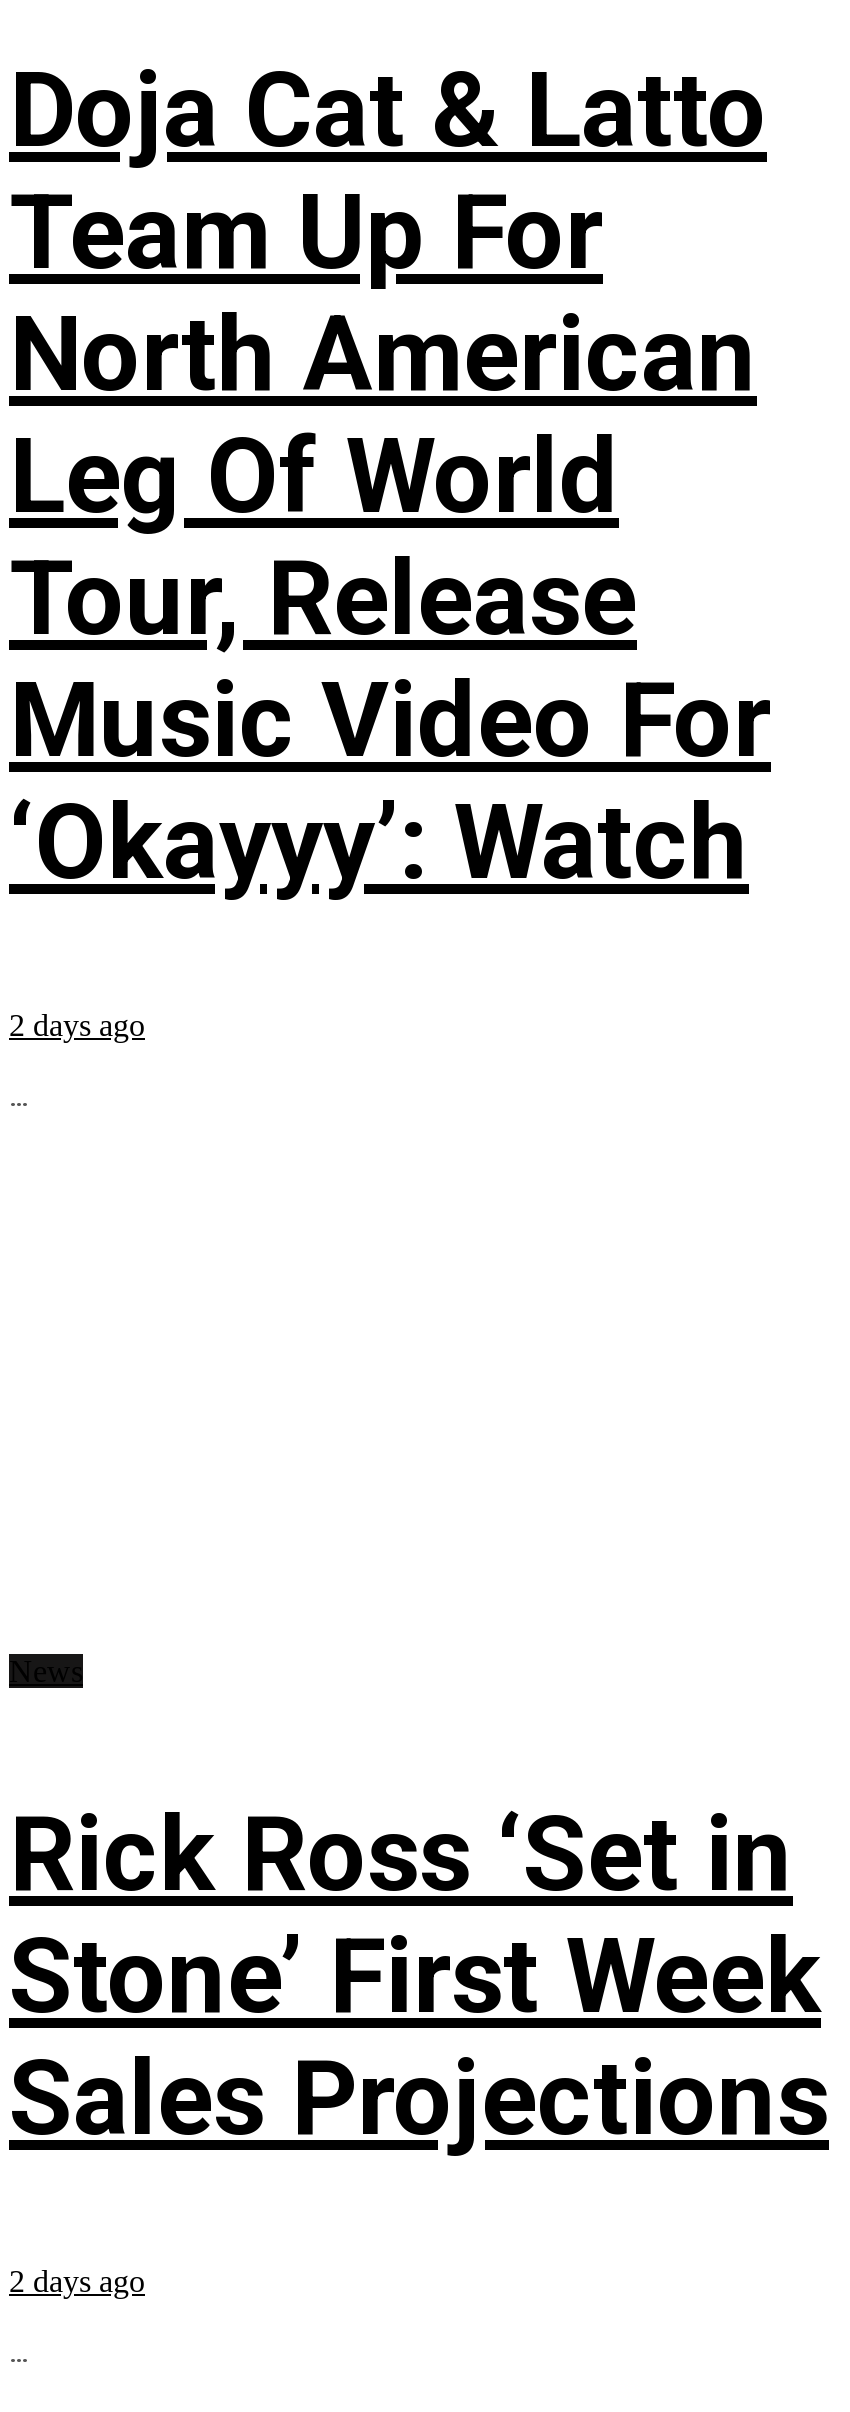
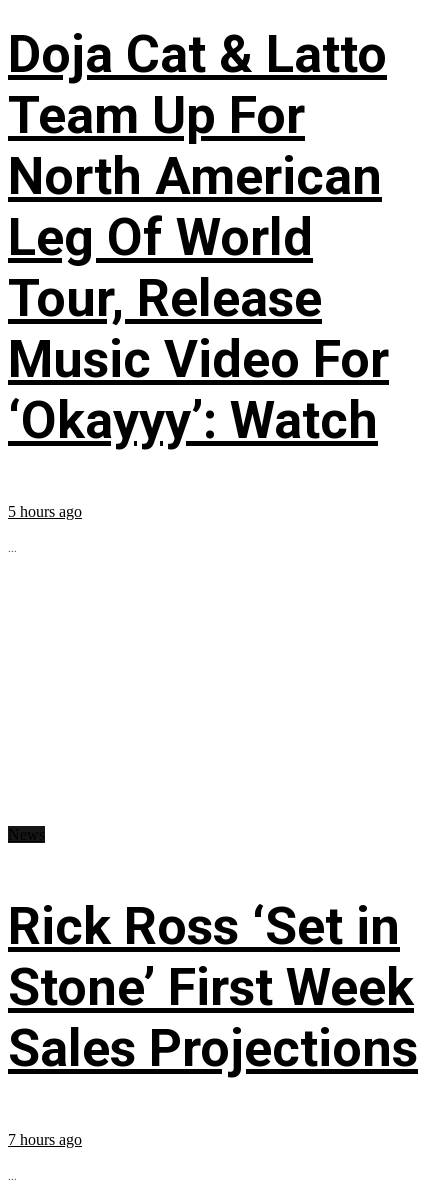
- 2 days ago
+ 5 hours ago

- 2 days ago
+ 7 hours ago
